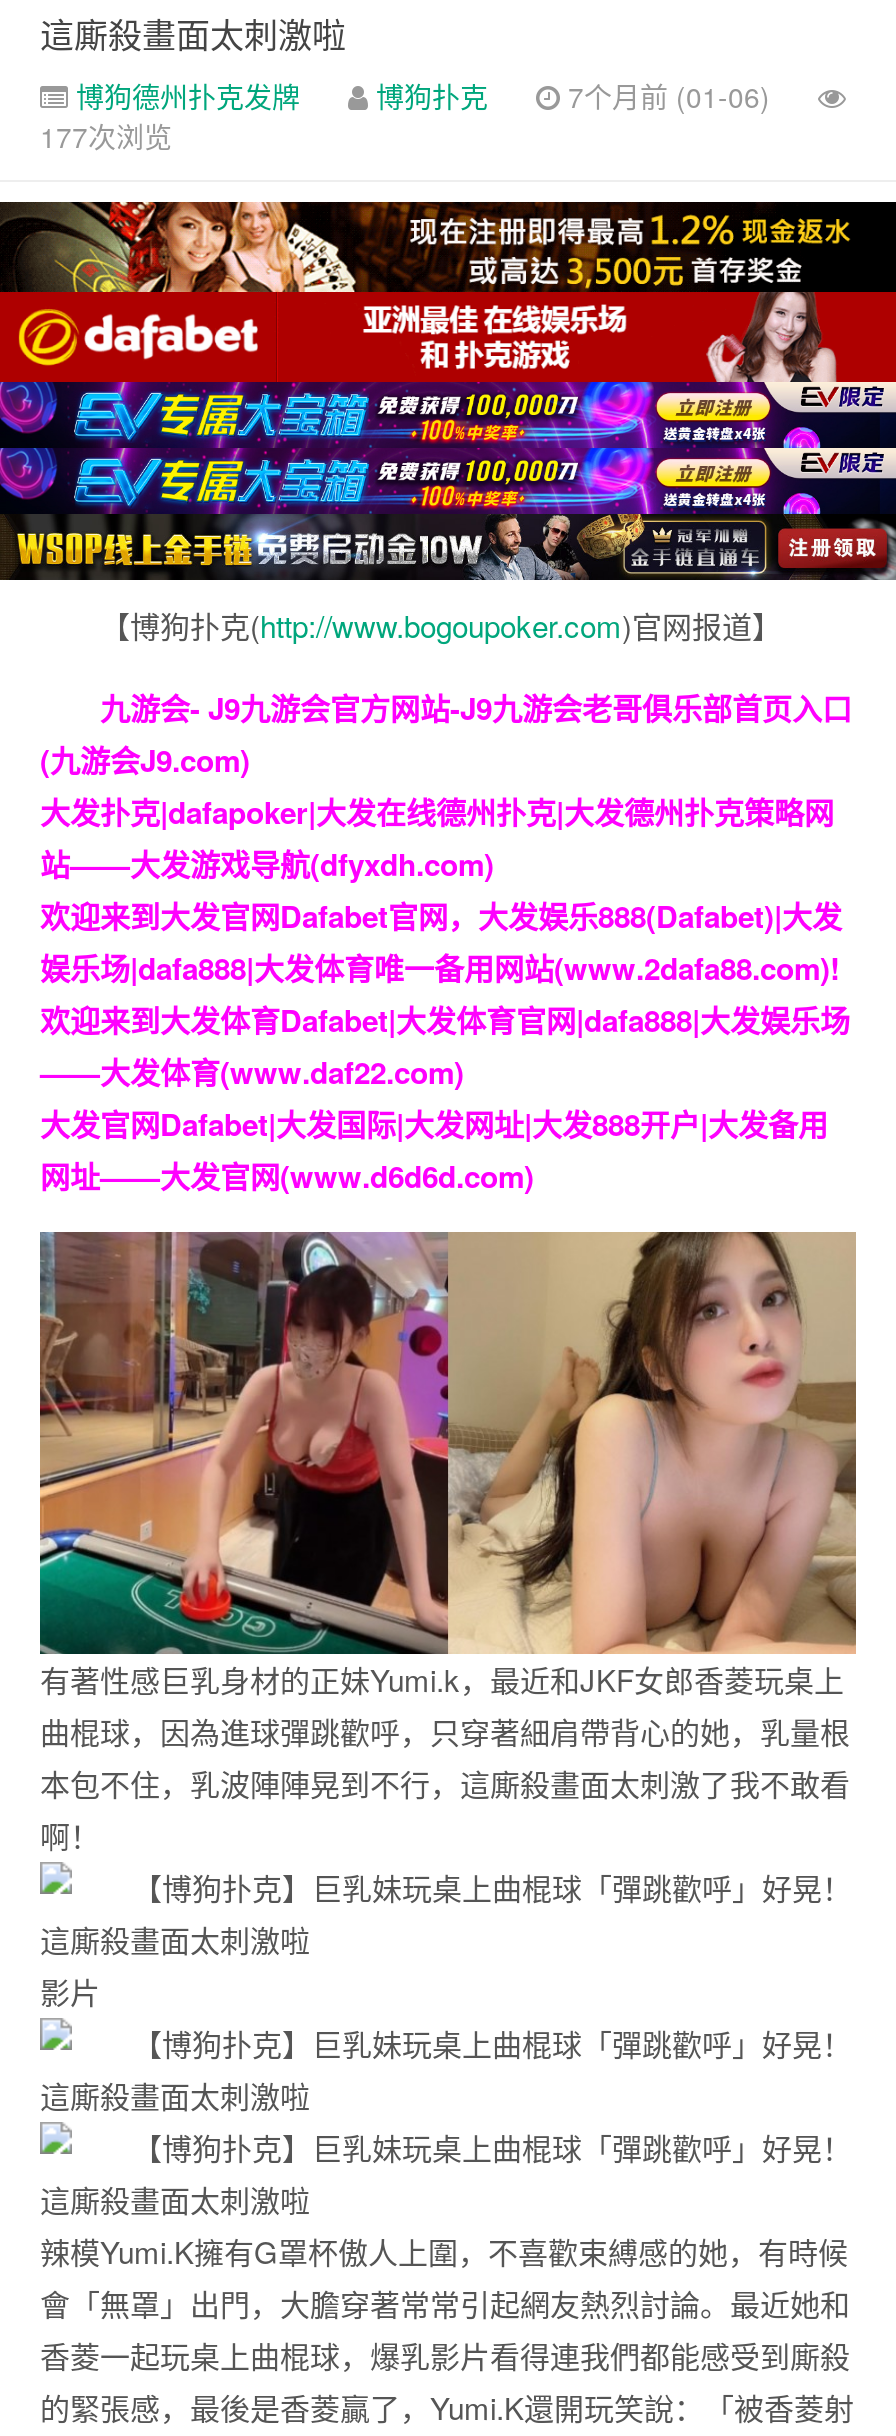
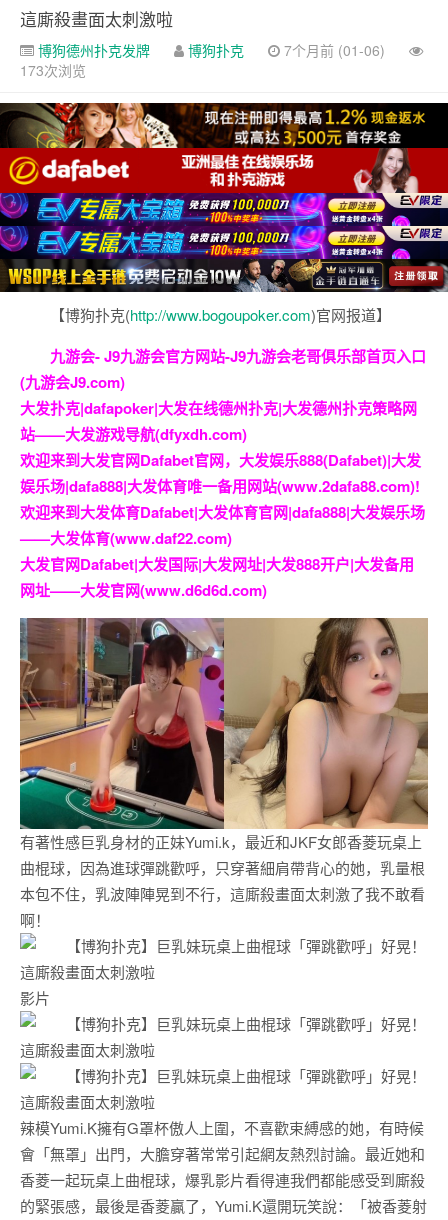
- 177次浏览
+ 173次浏览
